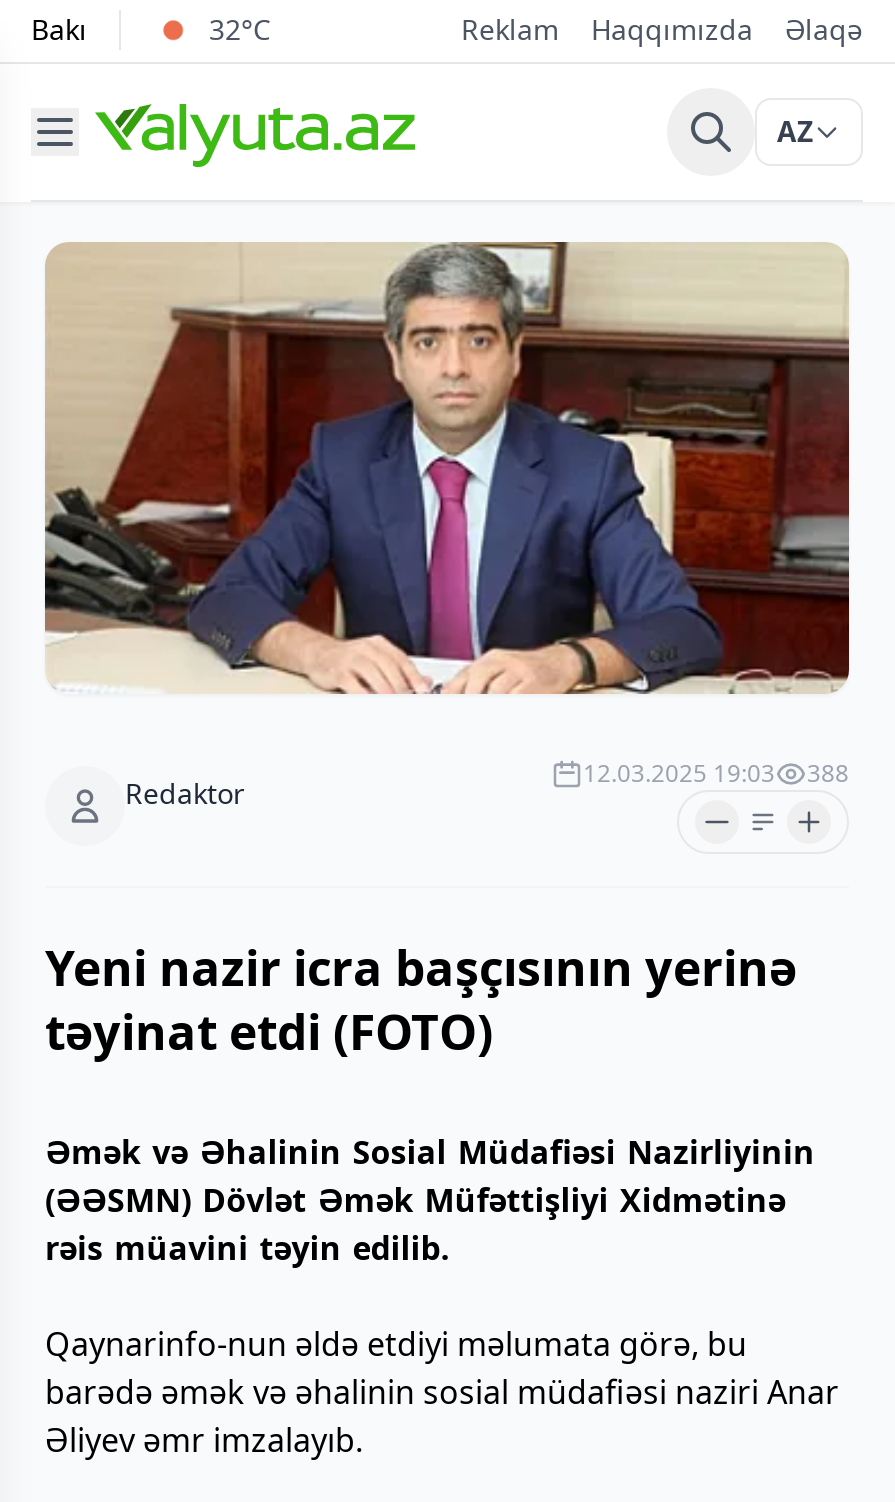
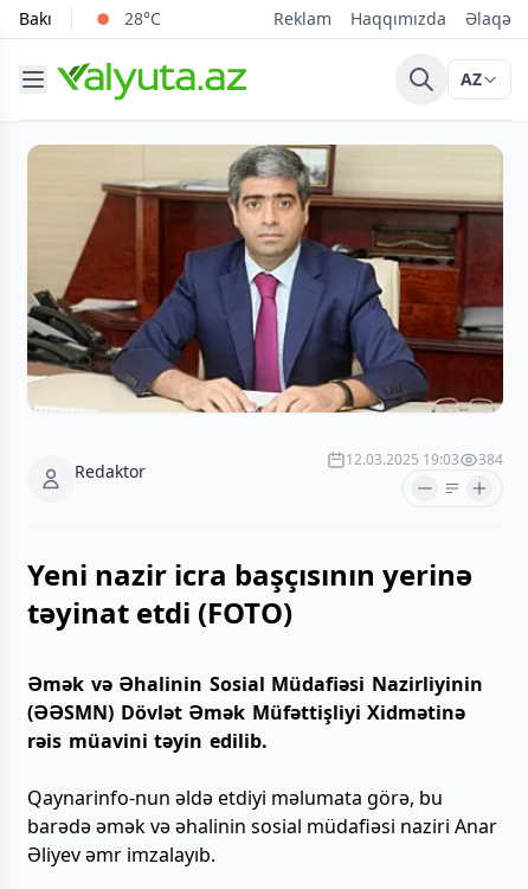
- 32°C
+ 28°C

- 12.03.2025 19:03 388
+ 12.03.2025 19:03 384
